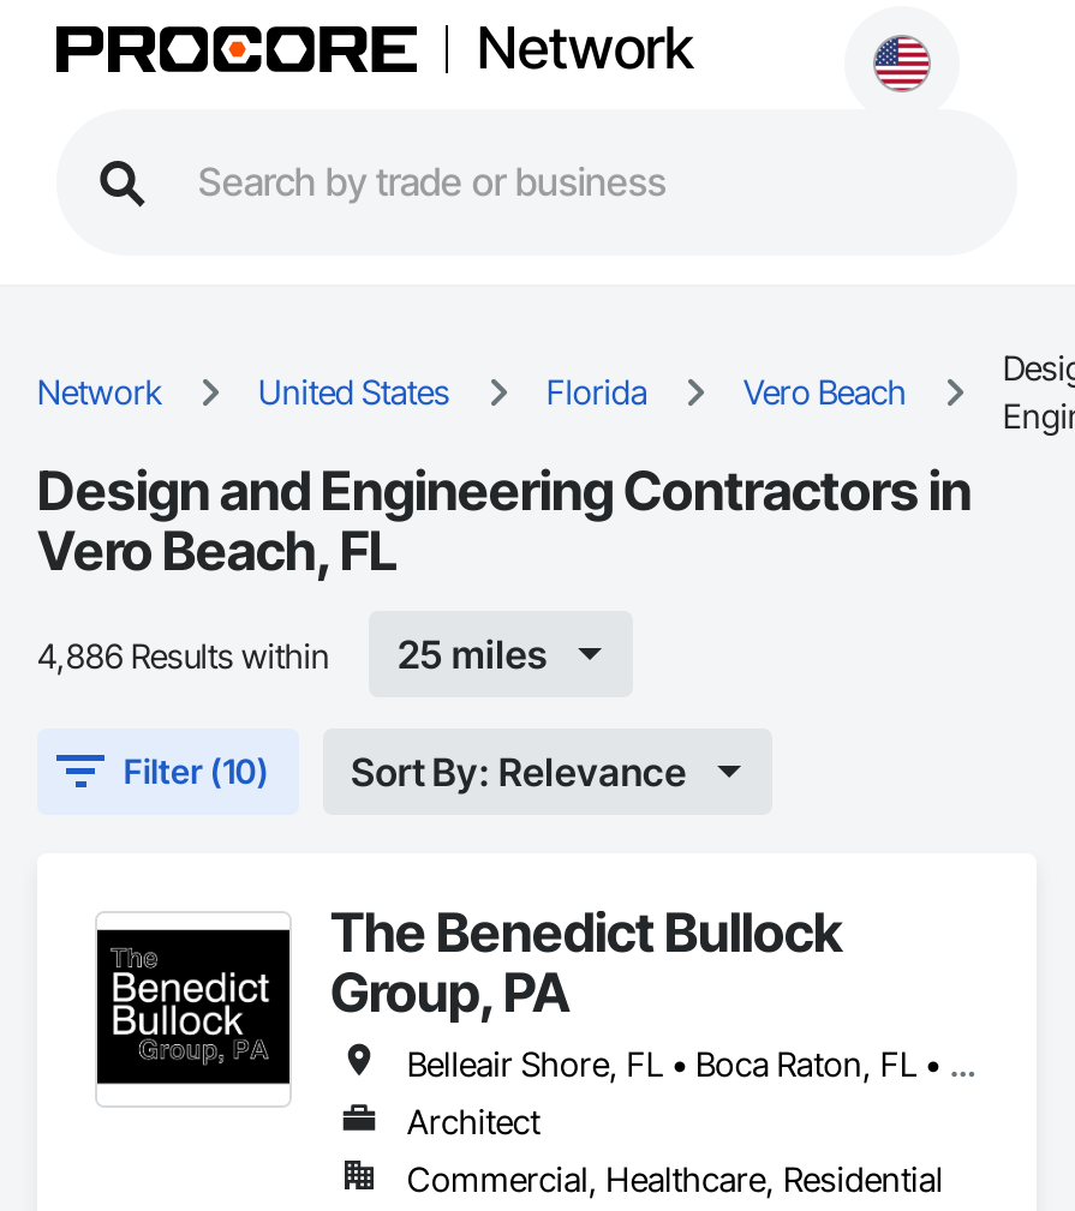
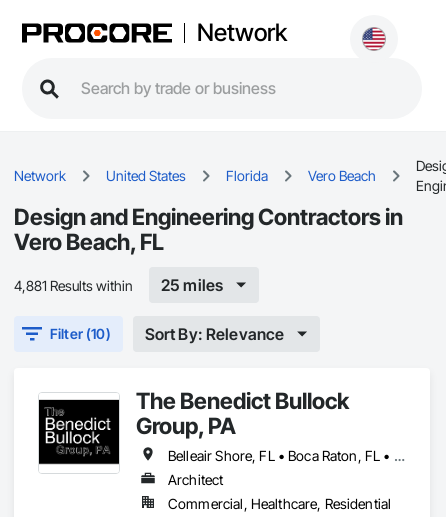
- 4,886 Results within
+ 4,881 Results within
